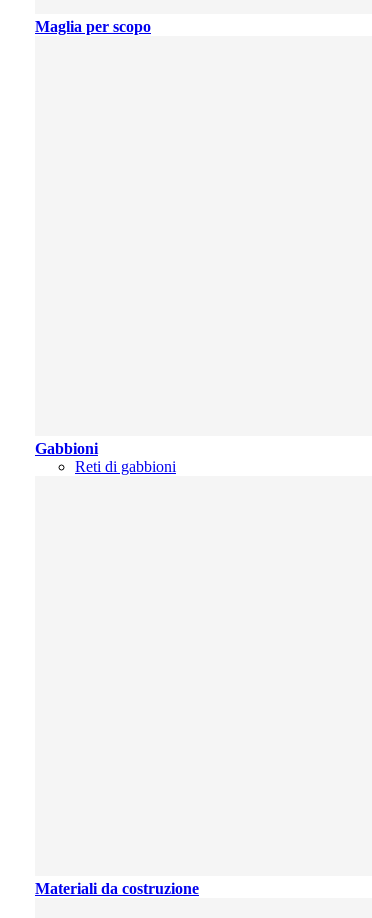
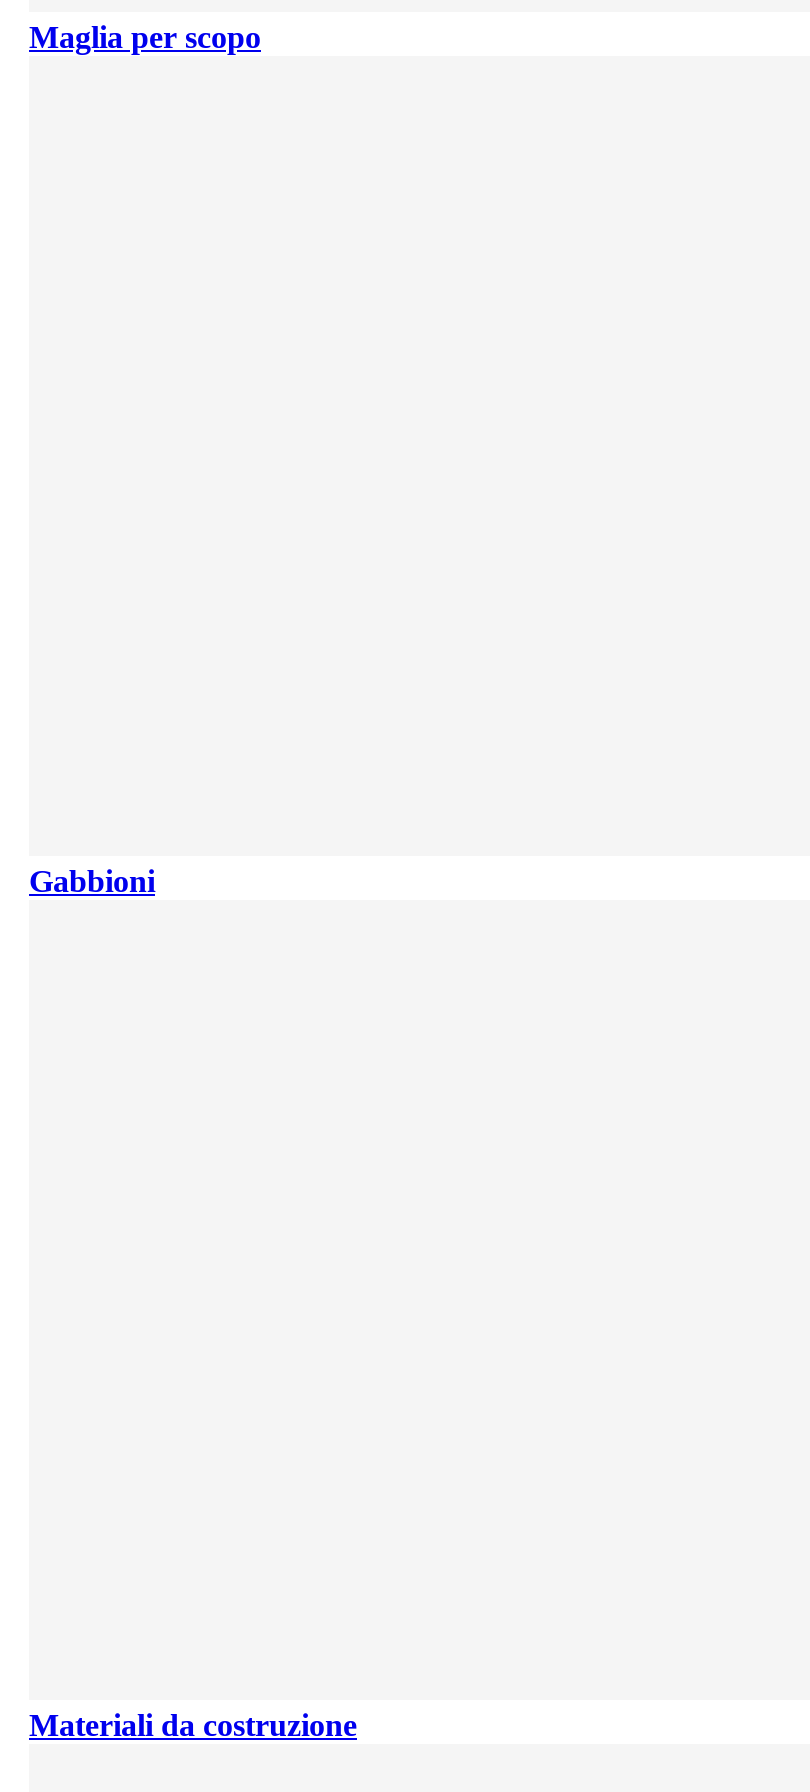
- Reti di gabbioni
